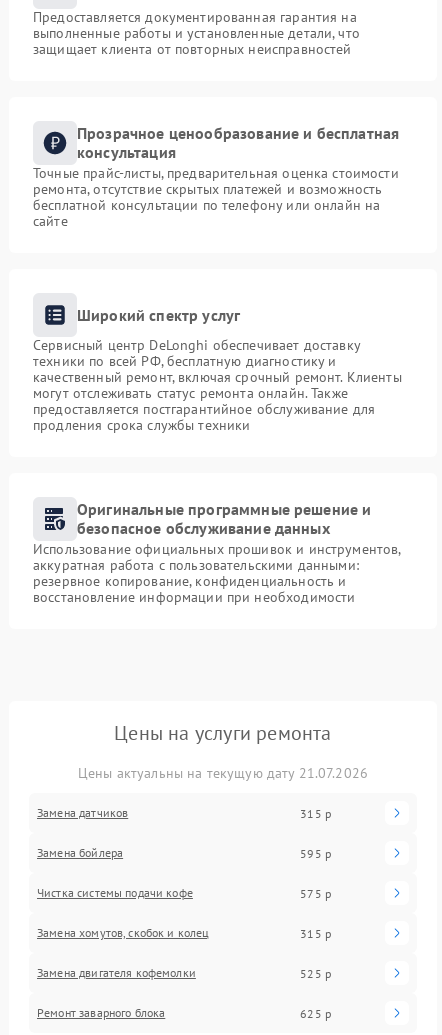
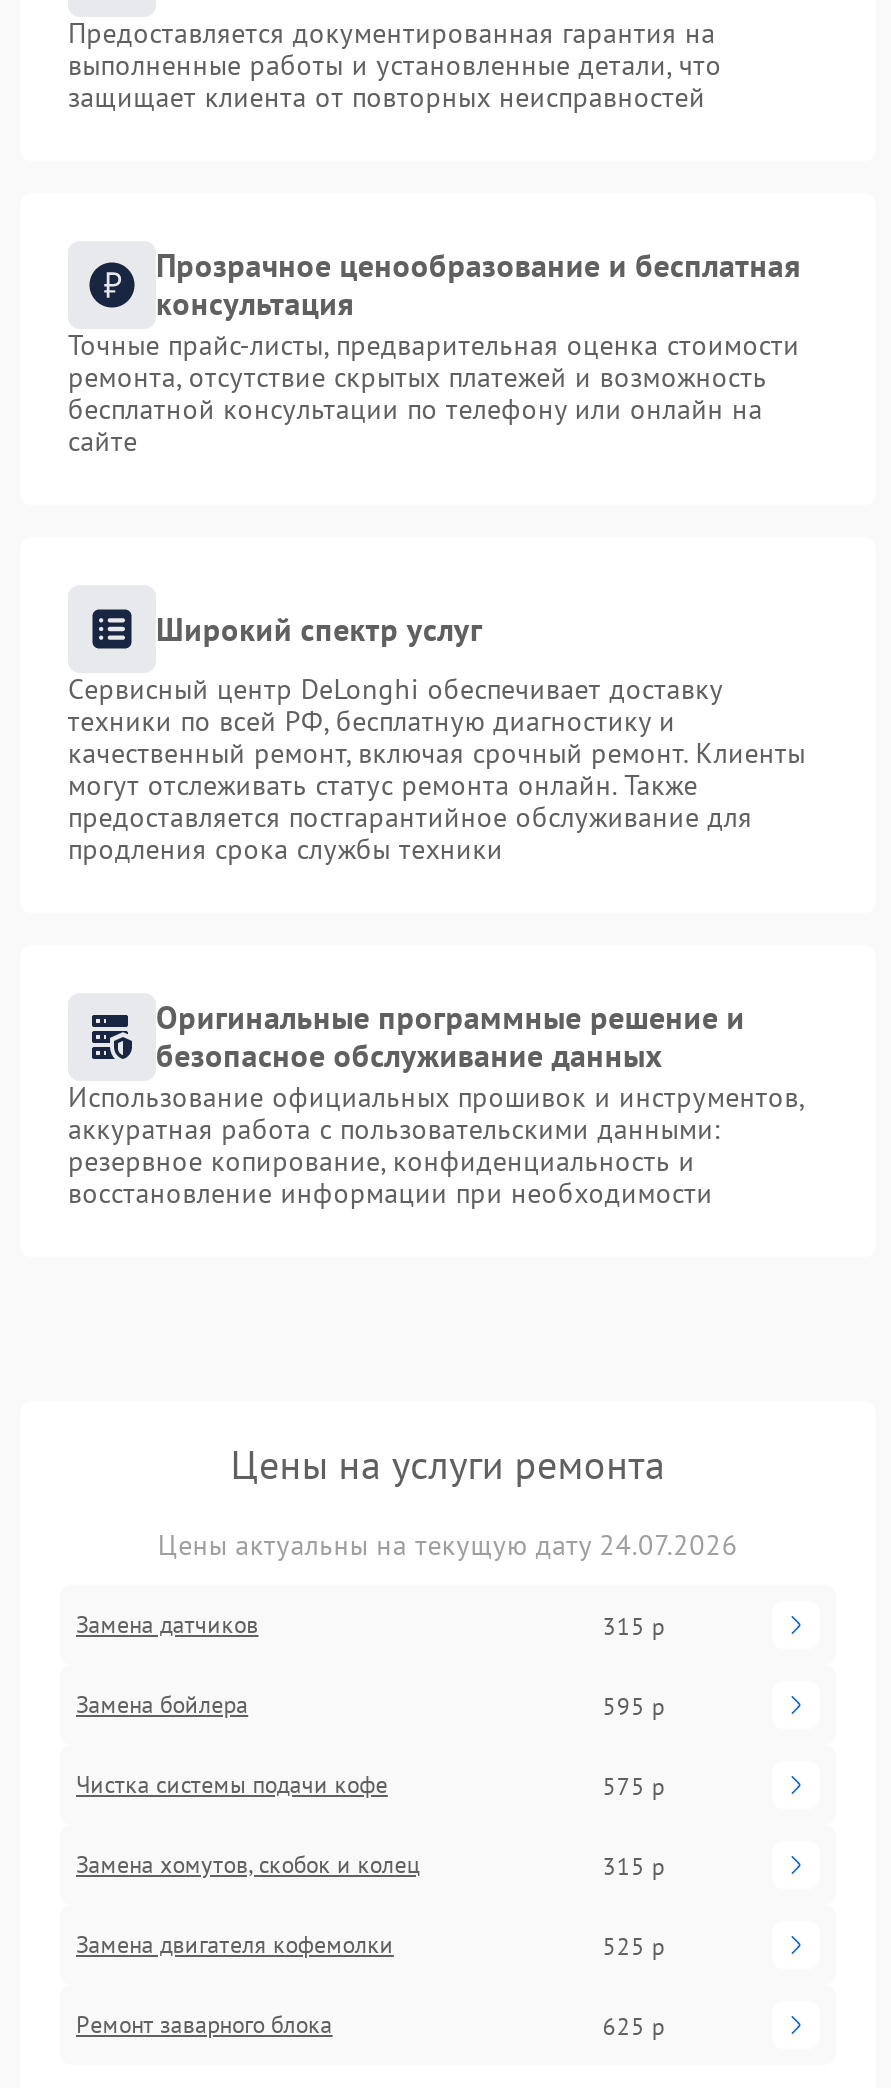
- Цены актуальны на текущую дату 21.07.2026
+ Цены актуальны на текущую дату 24.07.2026
